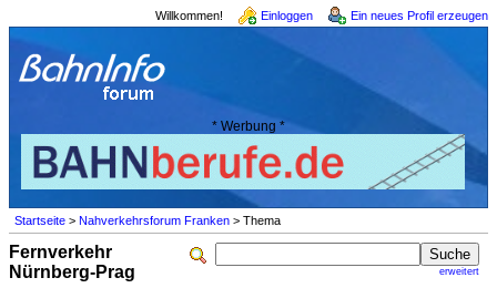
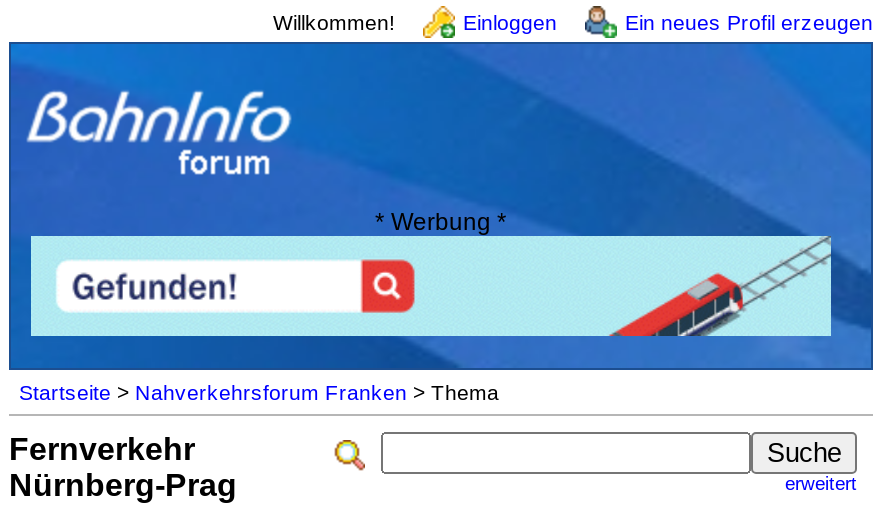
- [image]
+ [image]
